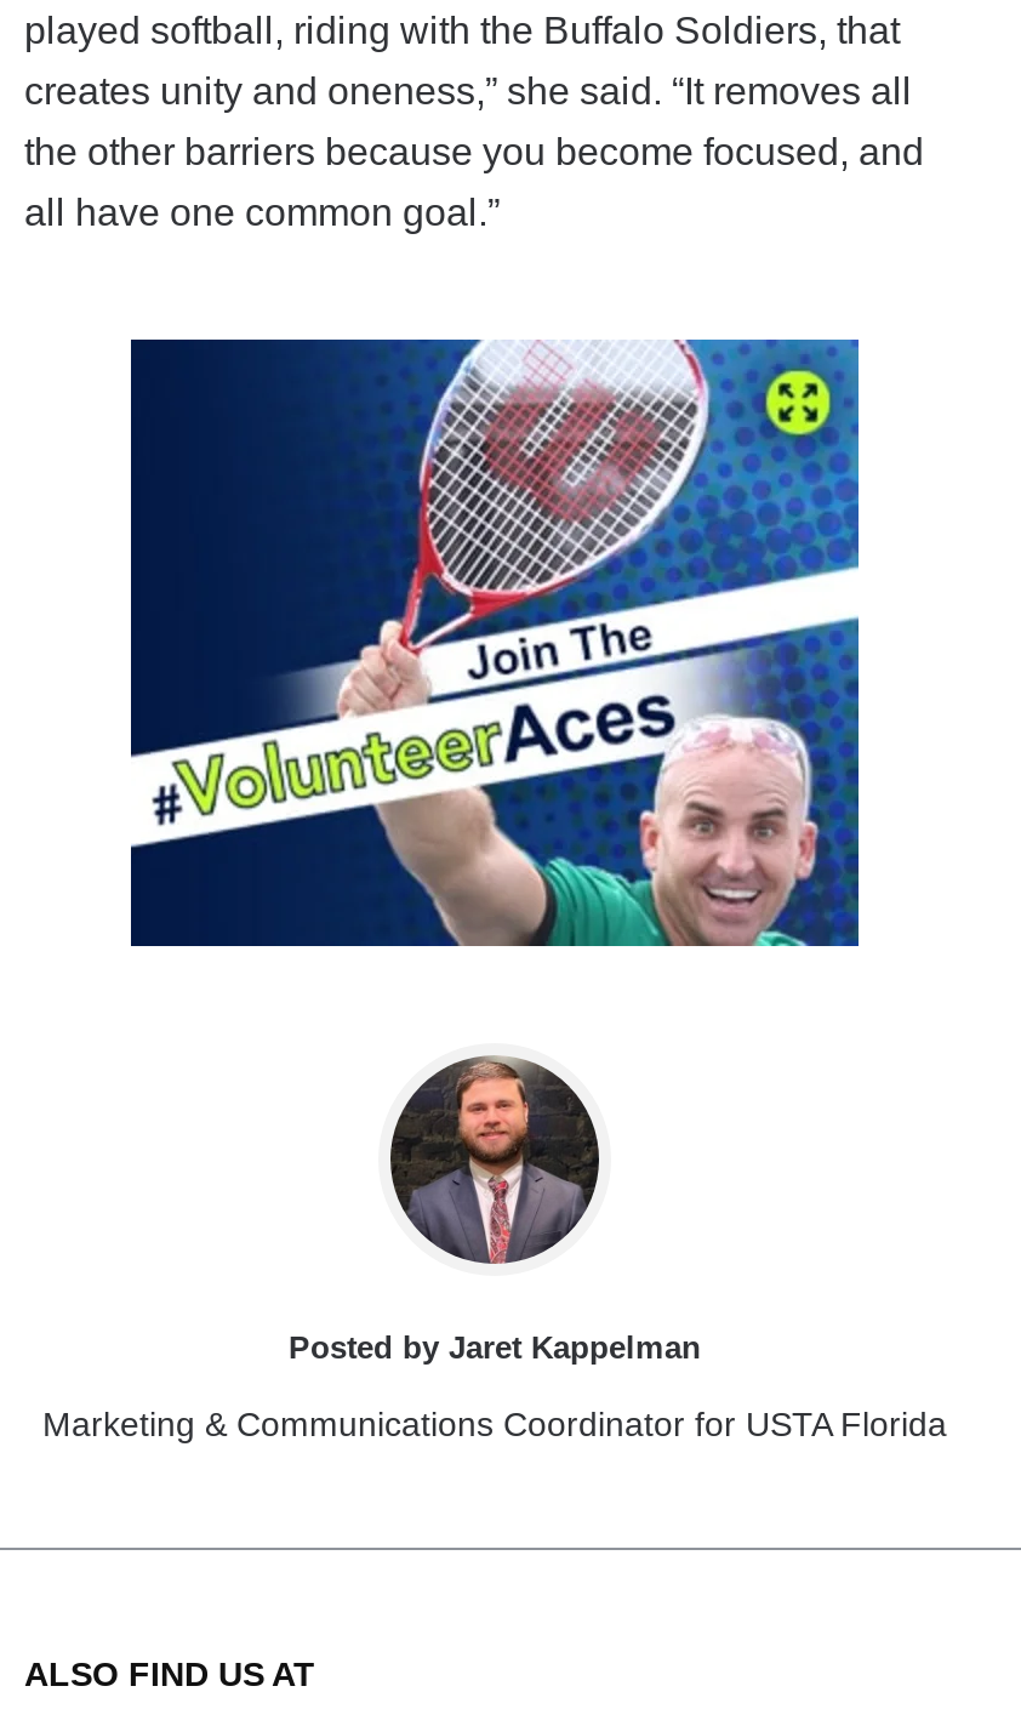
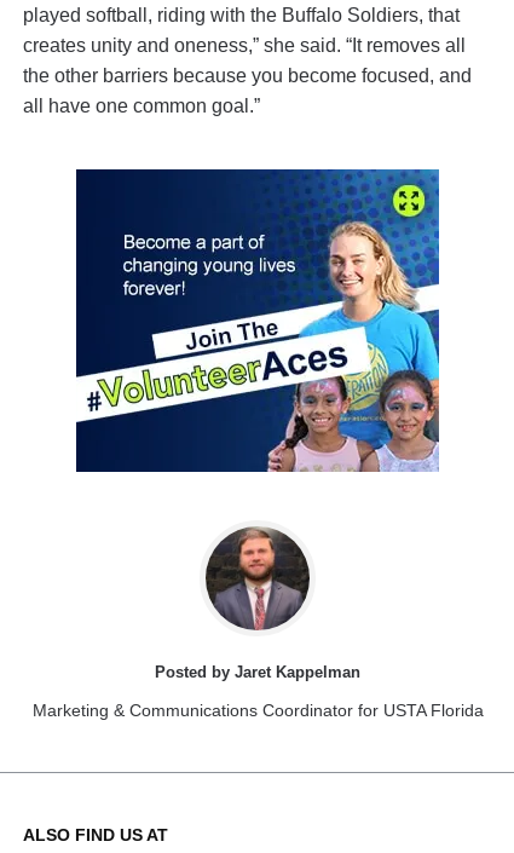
- [image]
+ [image]
